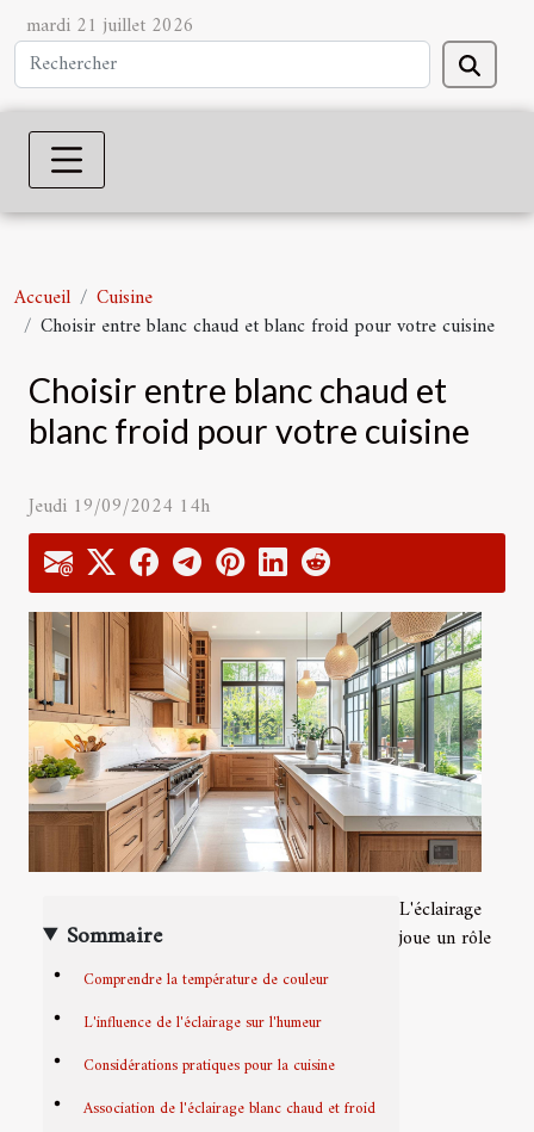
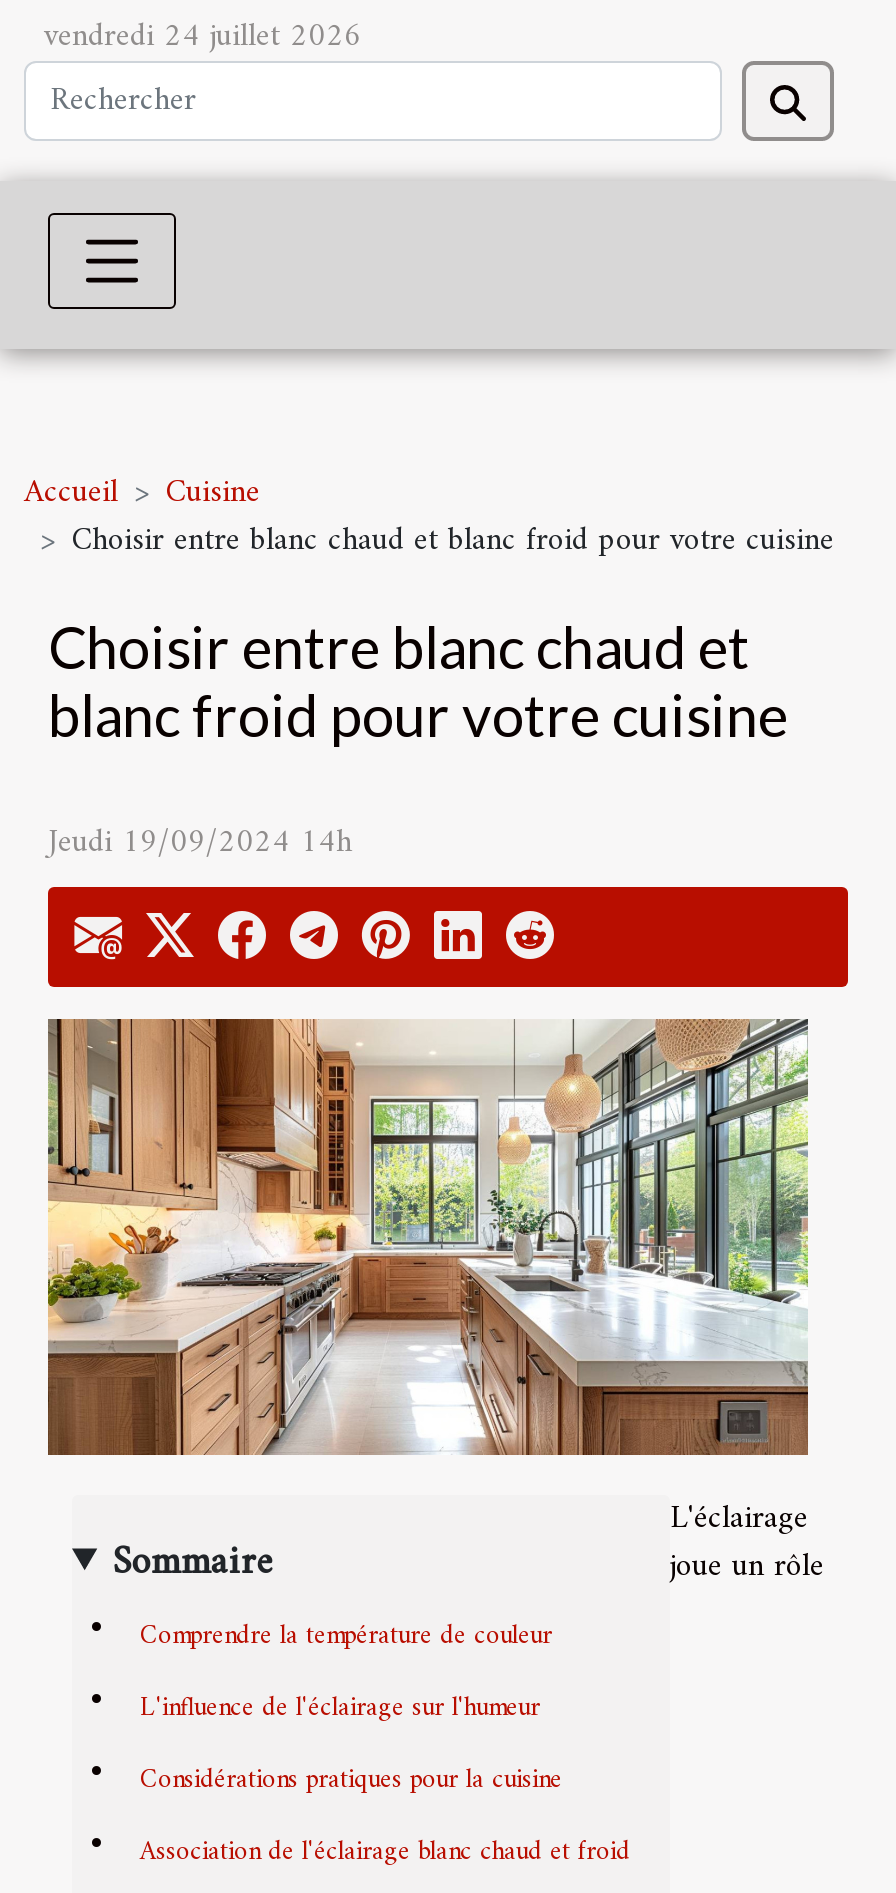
- mardi 21 juillet 2026
+ vendredi 24 juillet 2026
